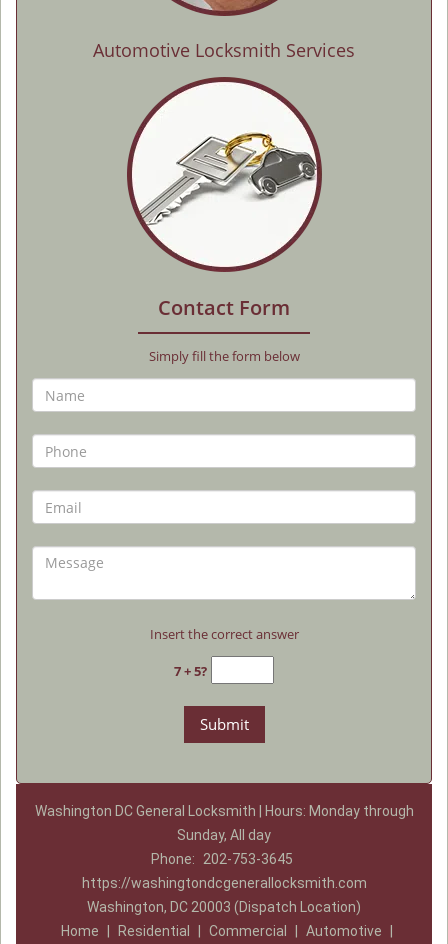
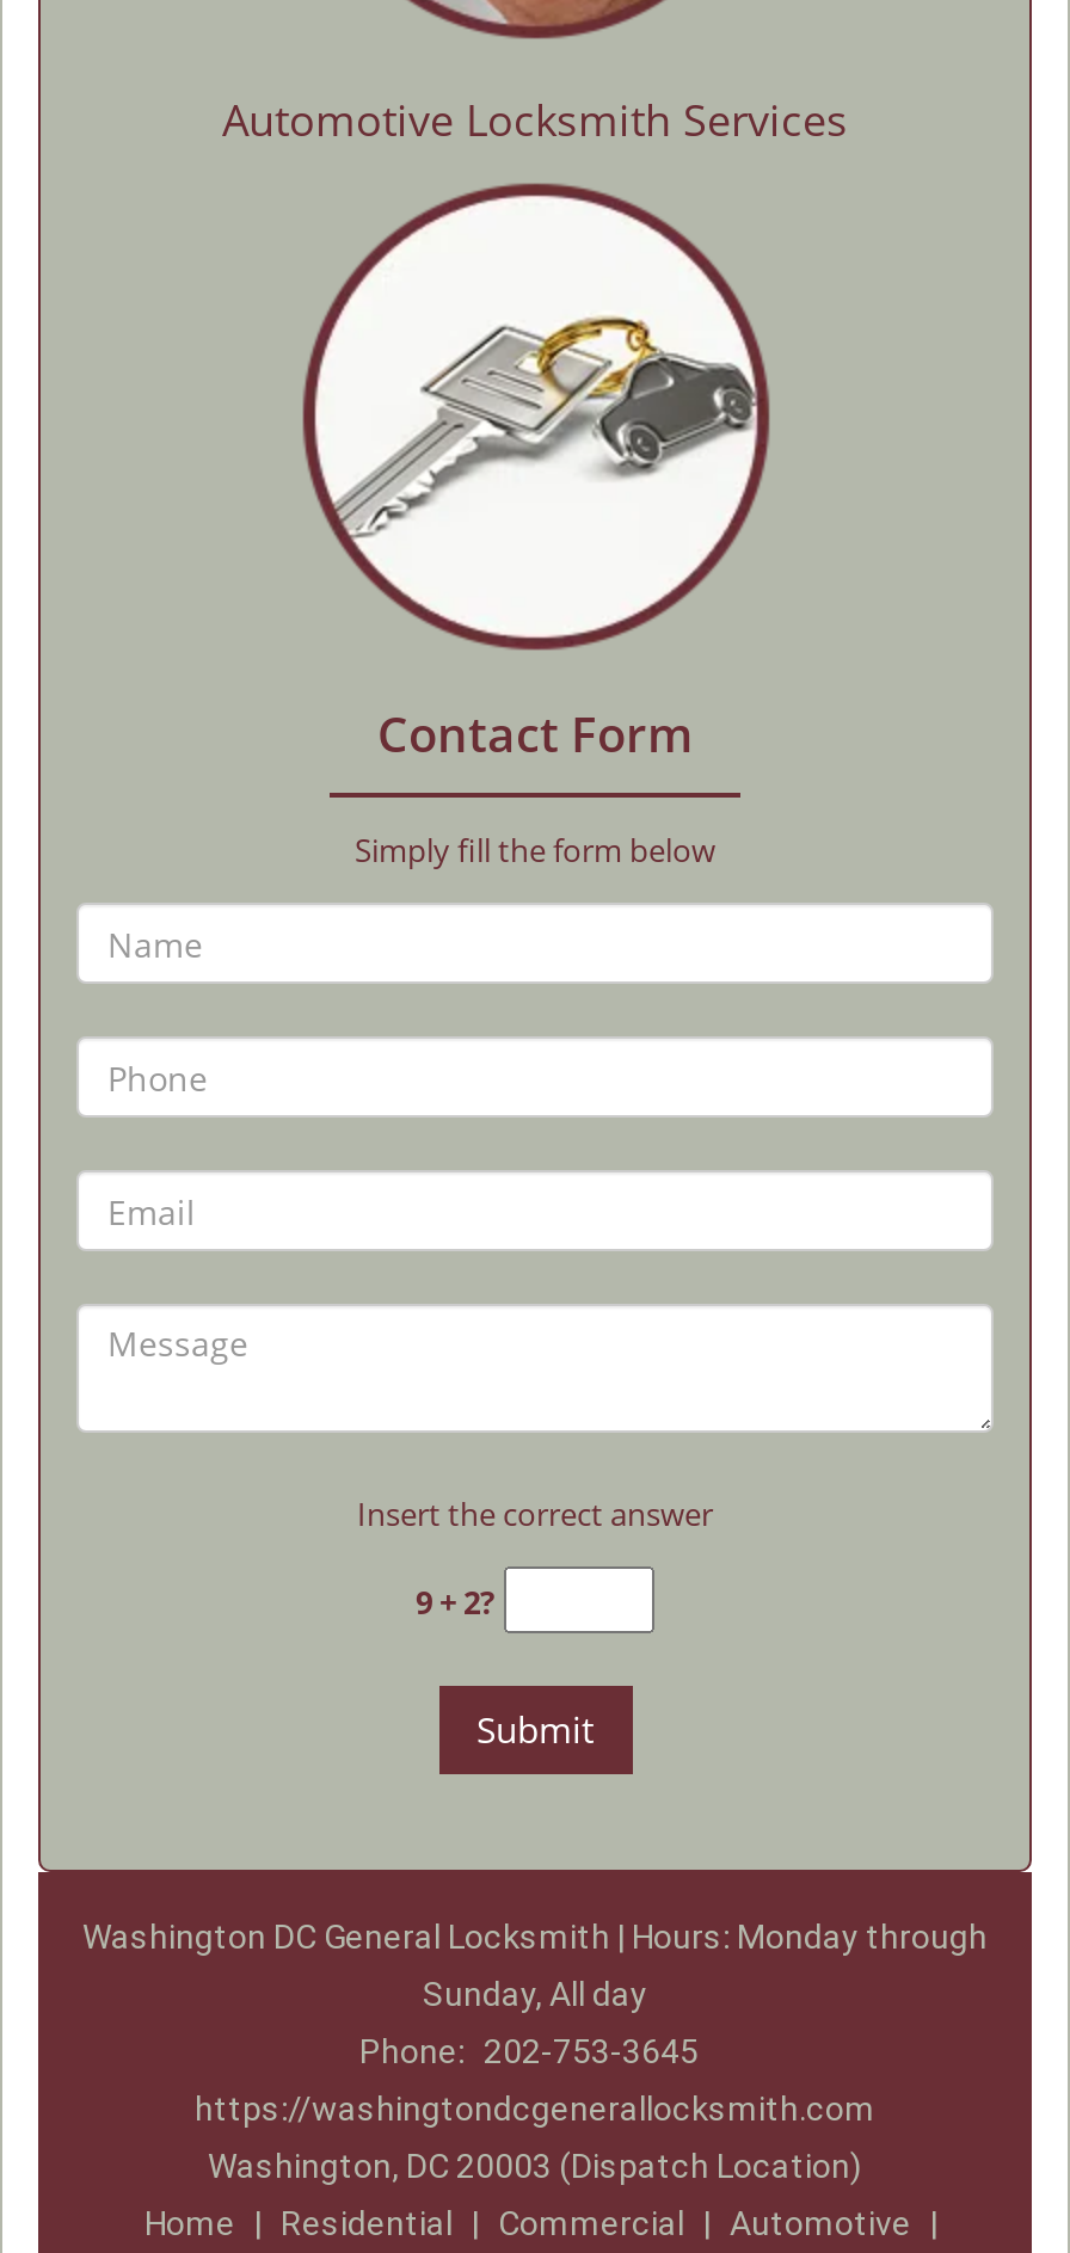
- 7 + 5?
+ 9 + 2?
